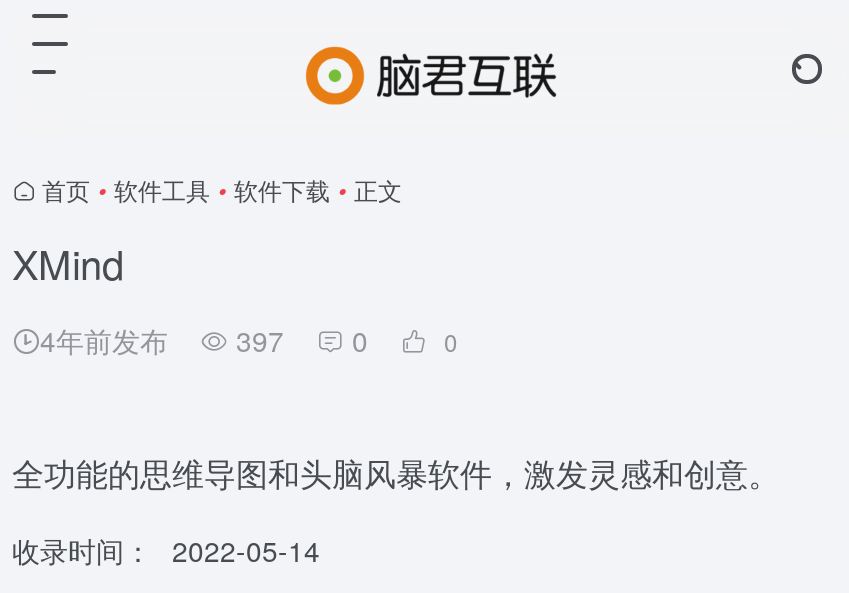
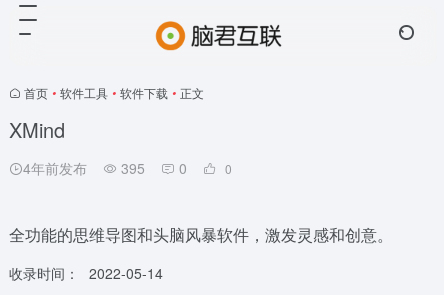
- 4年前发布 397 0
+ 4年前发布 395 0
